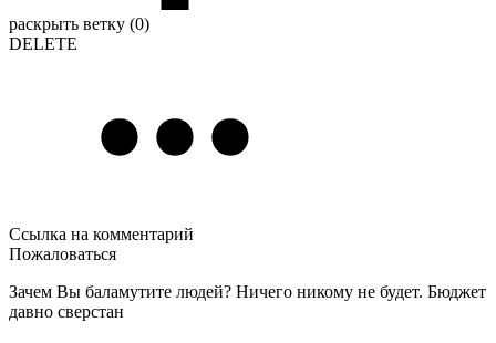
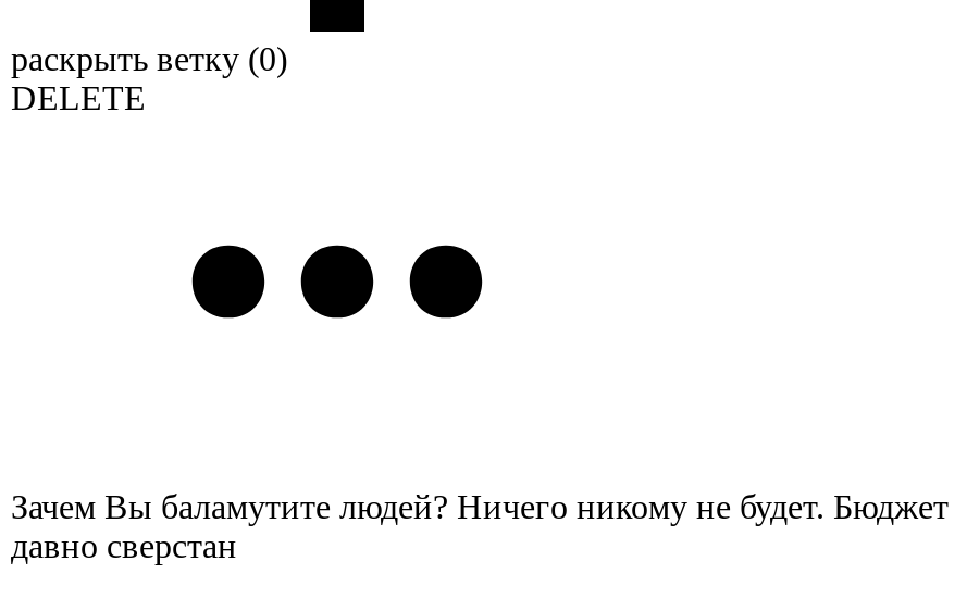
- Ссылка на комментарий
- Пожаловаться
